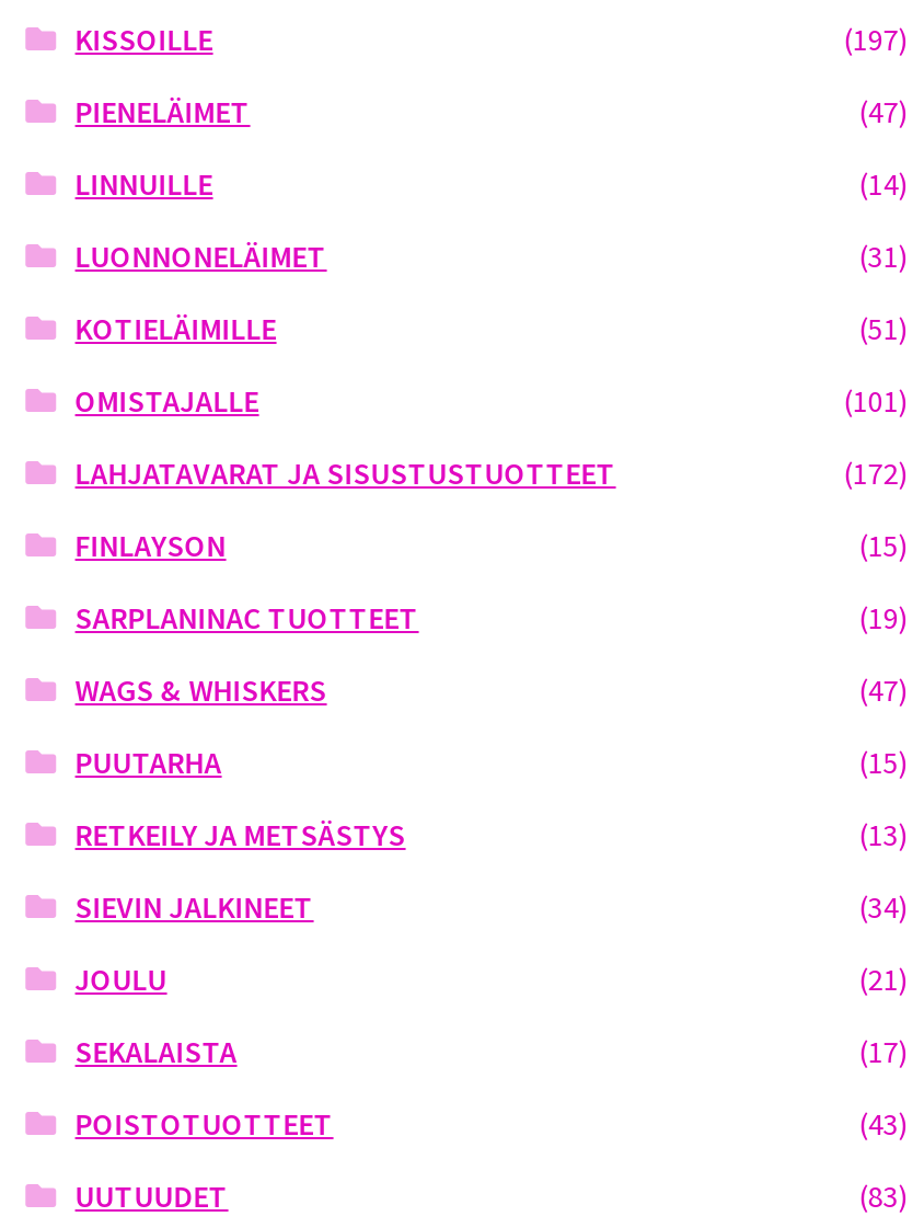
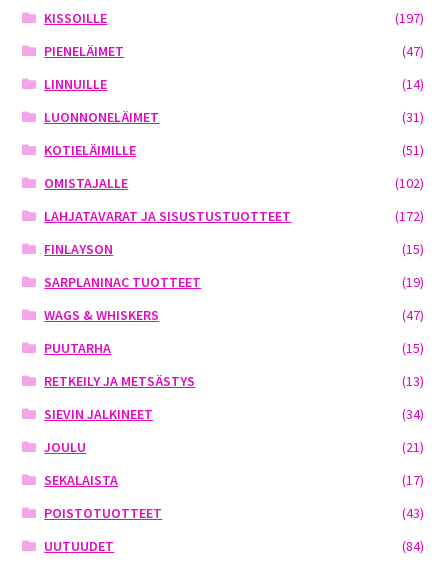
- (101)
+ (102)

- (83)
+ (84)
